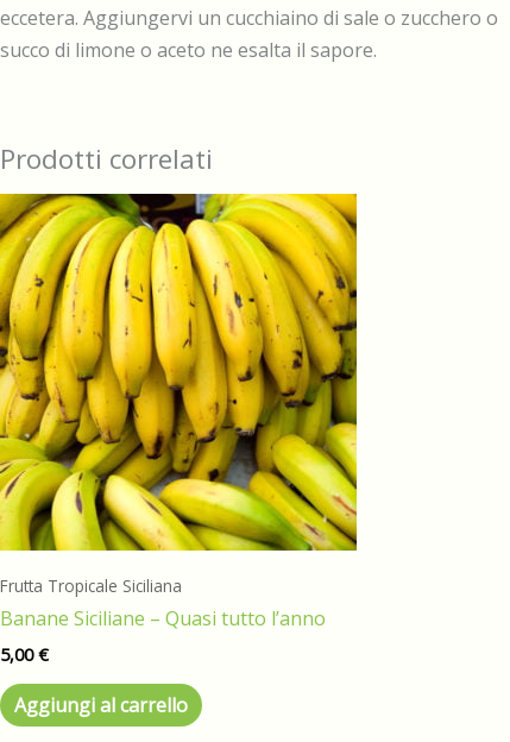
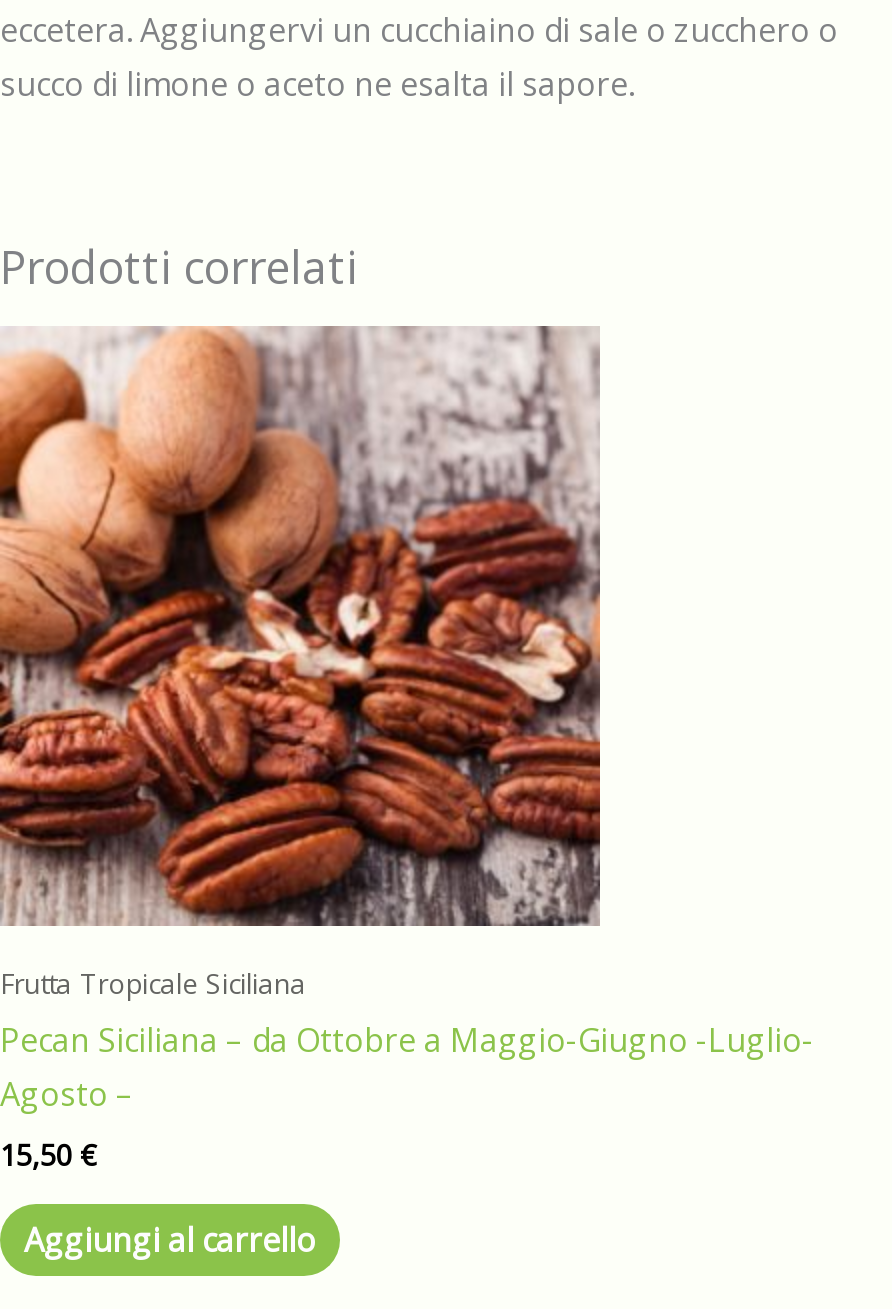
- [image]
+ [image]

- Banane Siciliane – Quasi tutto l’anno
+ Pecan Siciliana – da Ottobre a Maggio-Giugno -Luglio-
+ Agosto –

- 5,00 €
+ 15,50 €
